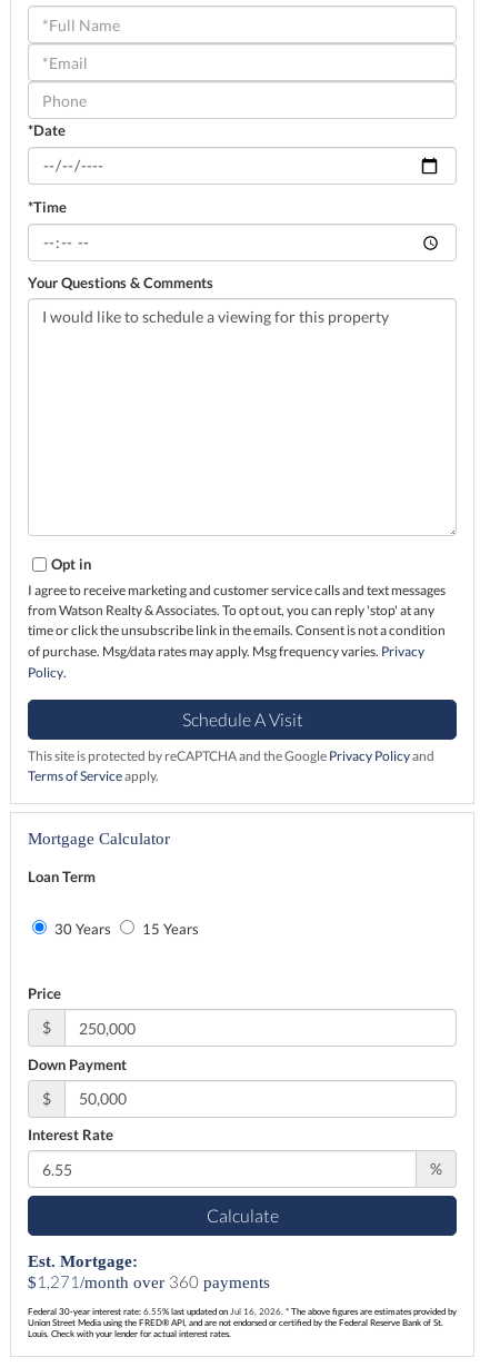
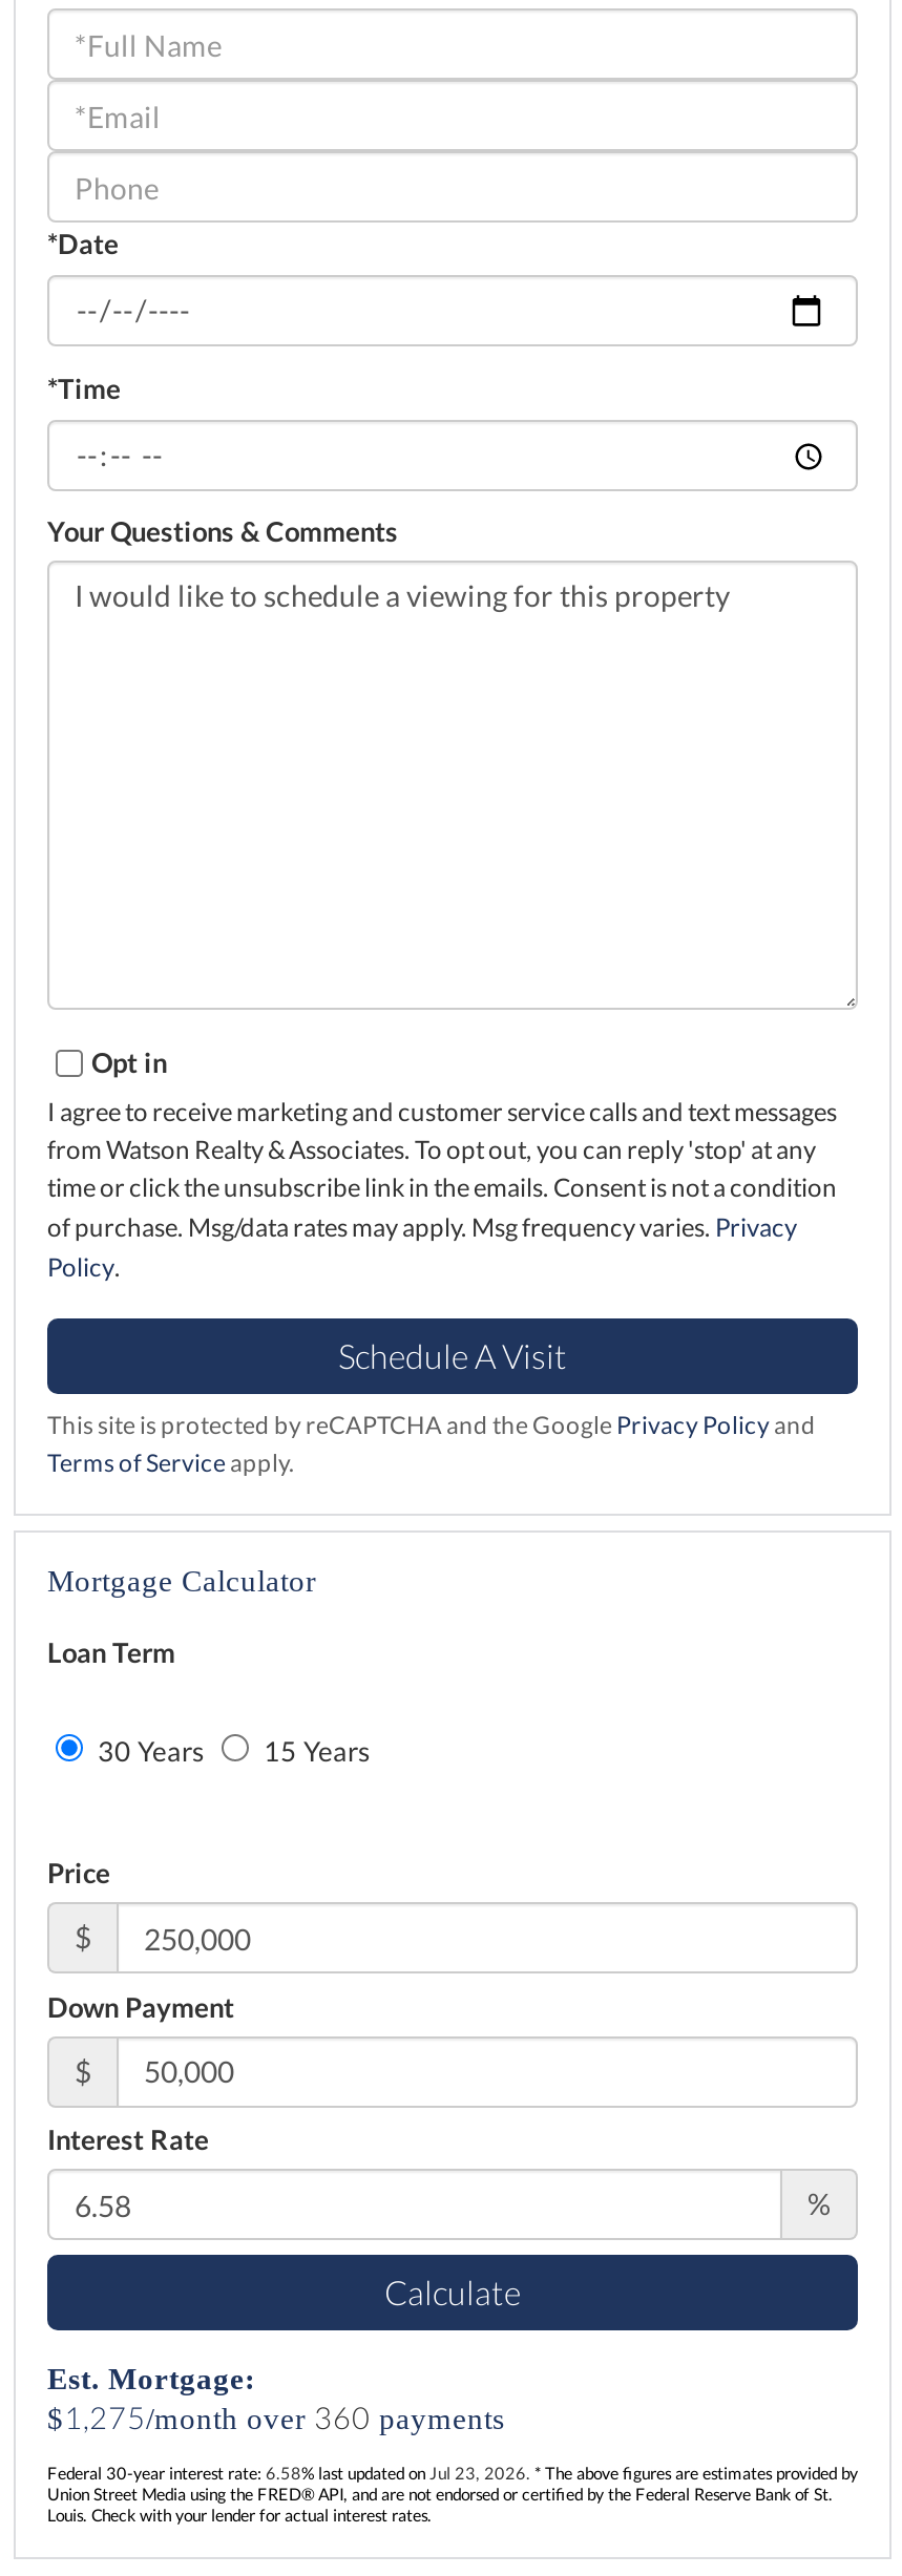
- $1,271/month over 360 payments
+ $1,275/month over 360 payments

- Federal 30-year interest rate: 6.55% last updated on Jul 16, 2026. * The above figures are estimates provided by
+ Federal 30-year interest rate: 6.58% last updated on Jul 23, 2026. * The above figures are estimates provided by
